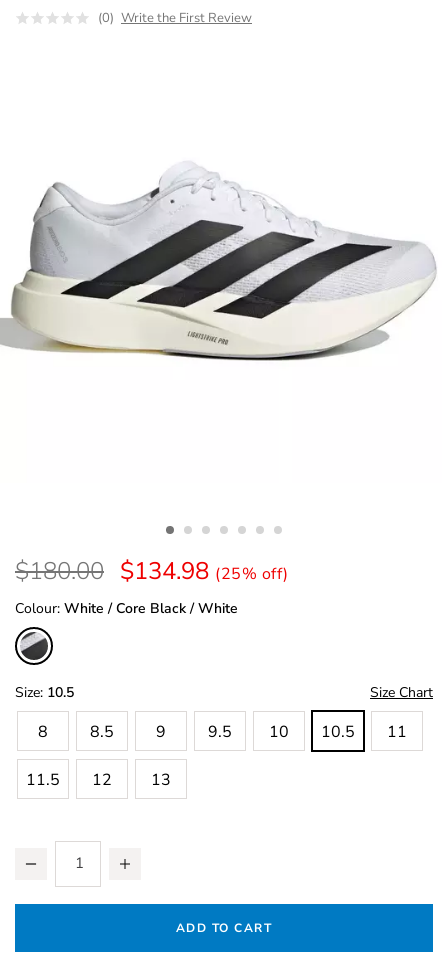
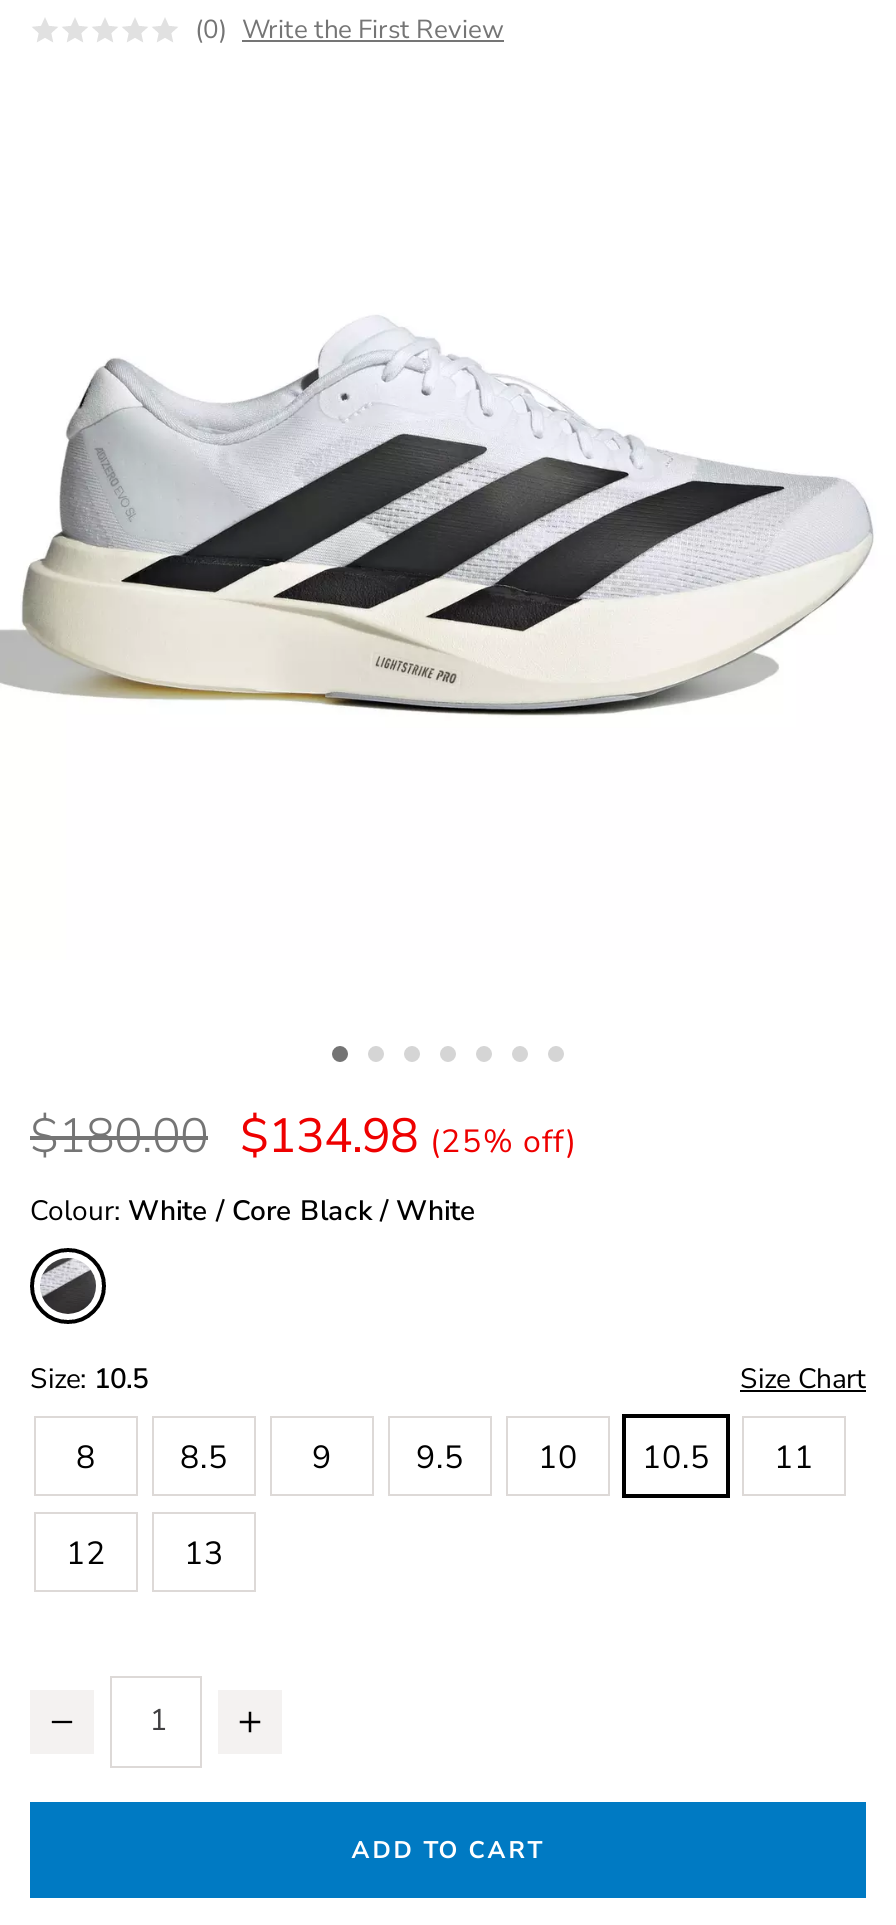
- 11.5
